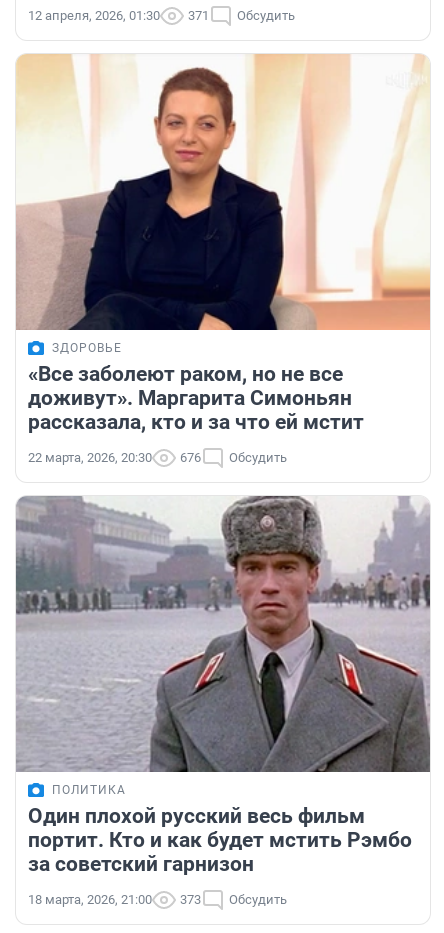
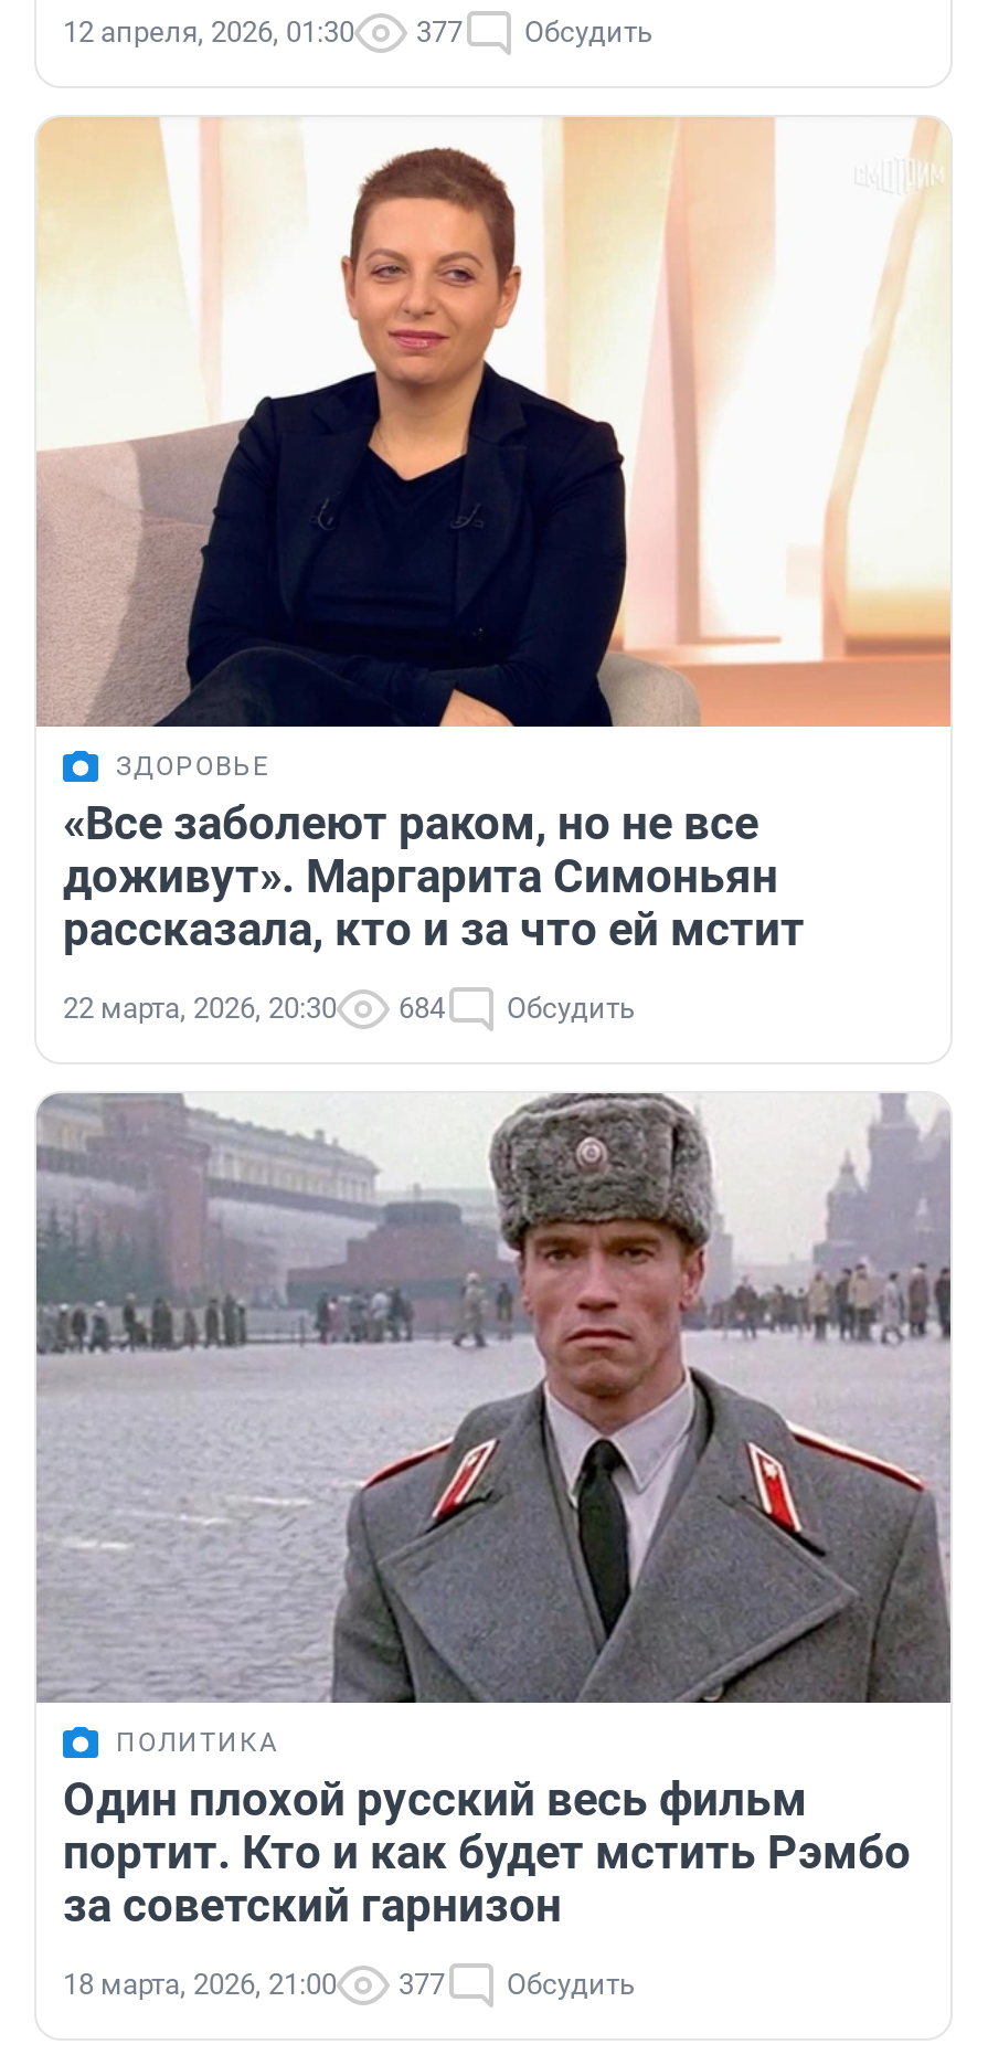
- 12 апреля, 2026, 01:30 371 Обсудить
+ 12 апреля, 2026, 01:30 377 Обсудить

- 22 марта, 2026, 20:30 676 Обсудить
+ 22 марта, 2026, 20:30 684 Обсудить

- 18 марта, 2026, 21:00 373 Обсудить
+ 18 марта, 2026, 21:00 377 Обсудить
